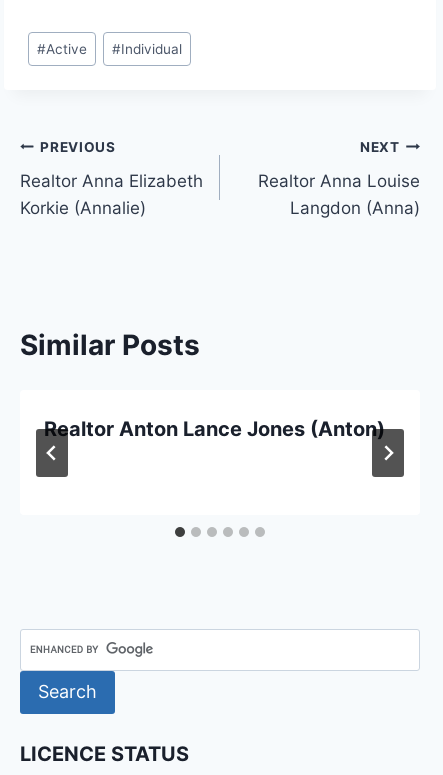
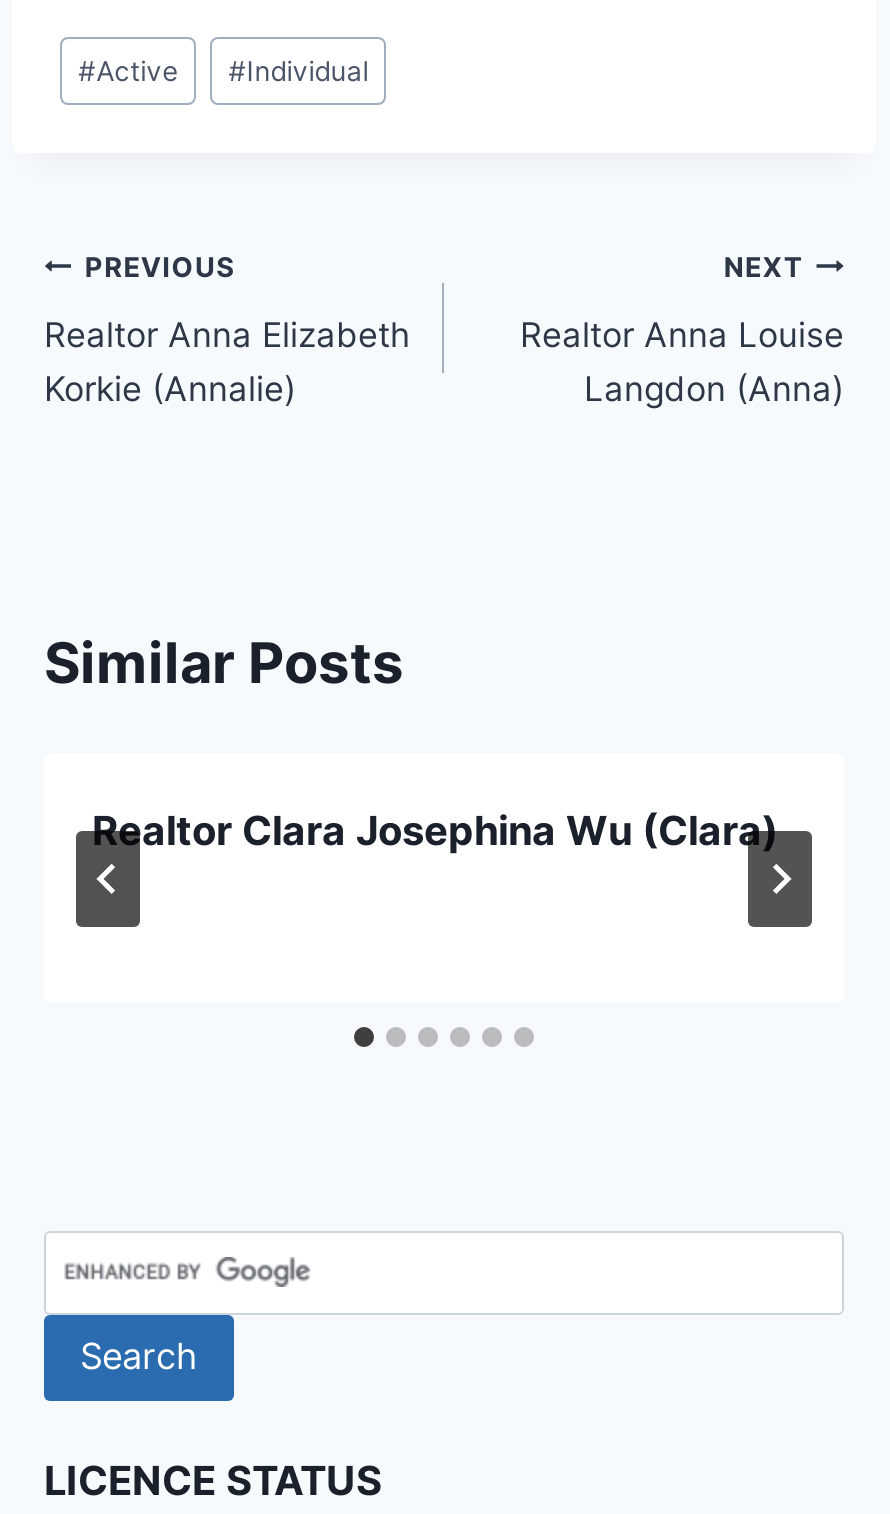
- Realtor Anton Lance Jones (Anton)
+ Realtor Clara Josephina Wu (Clara)
